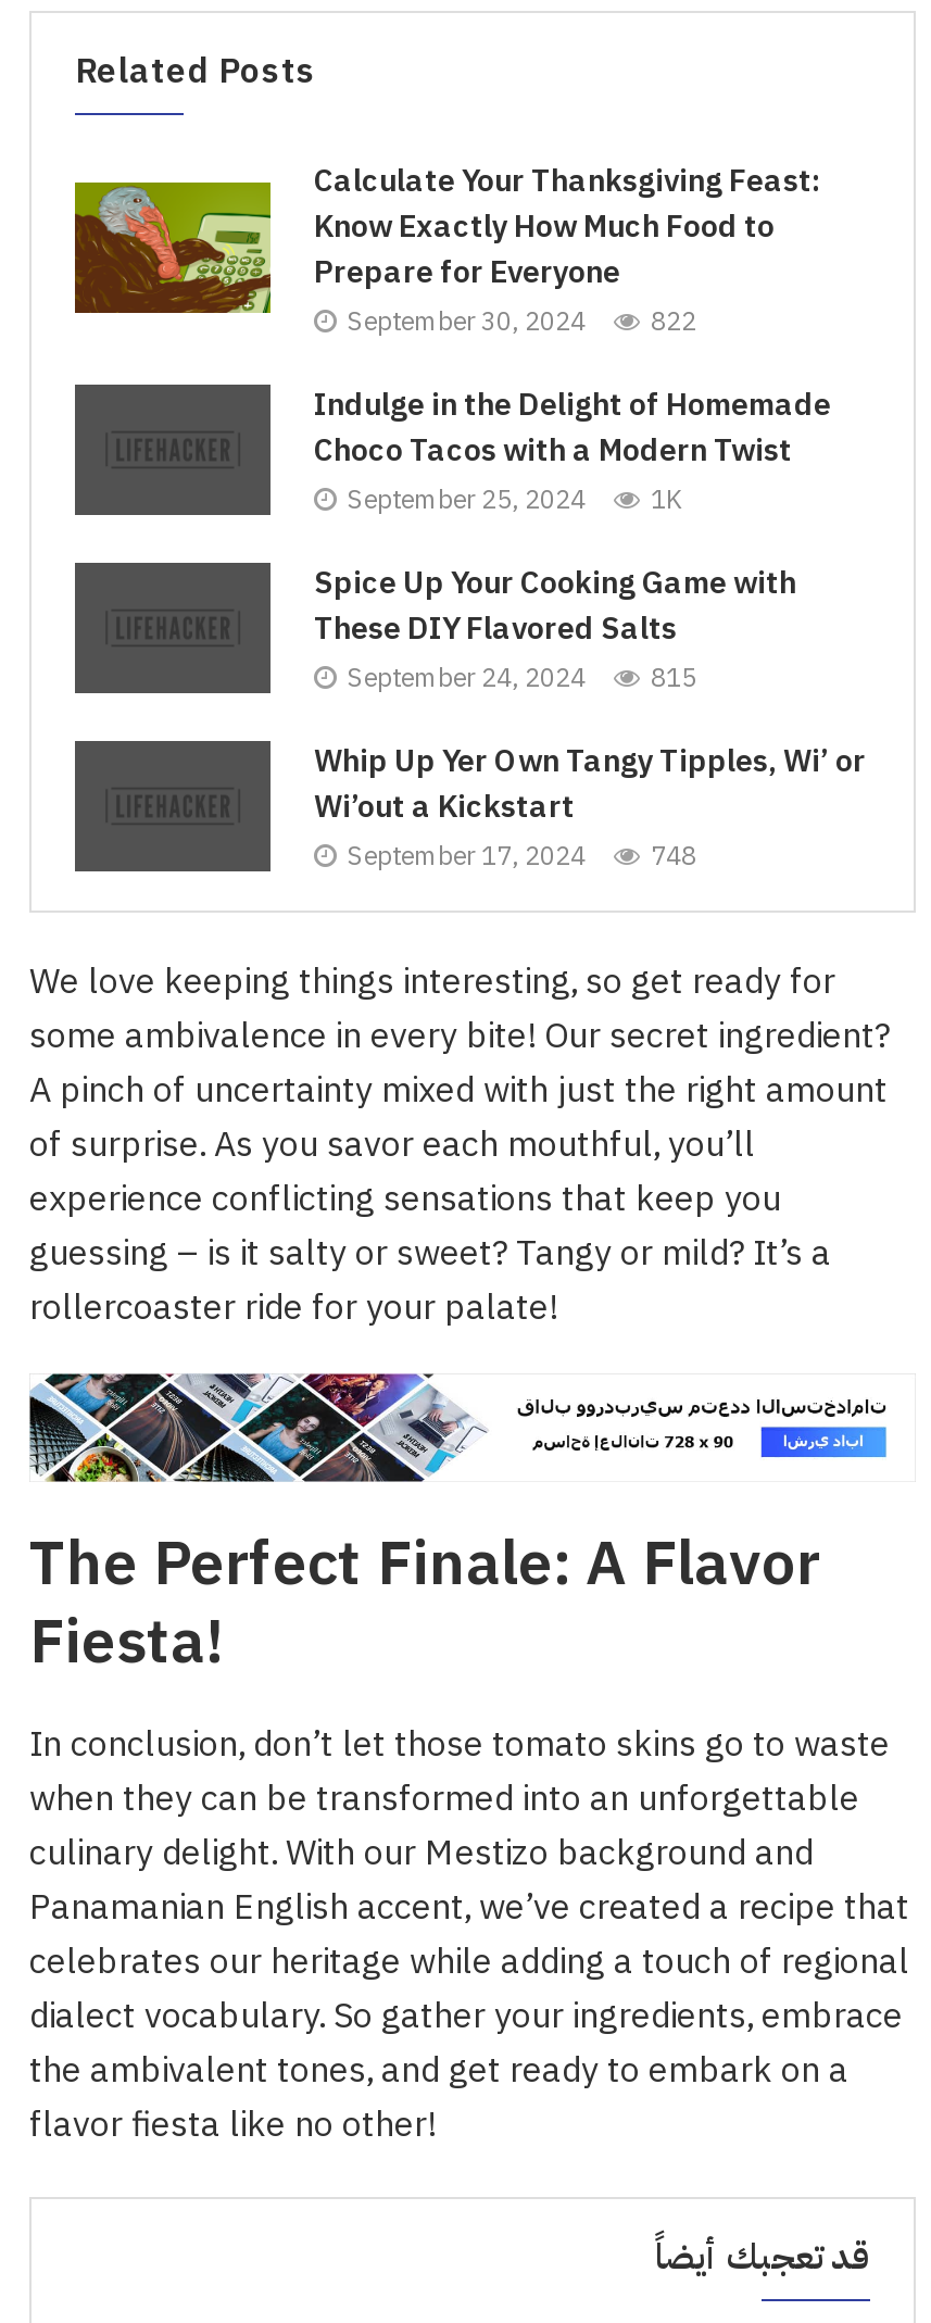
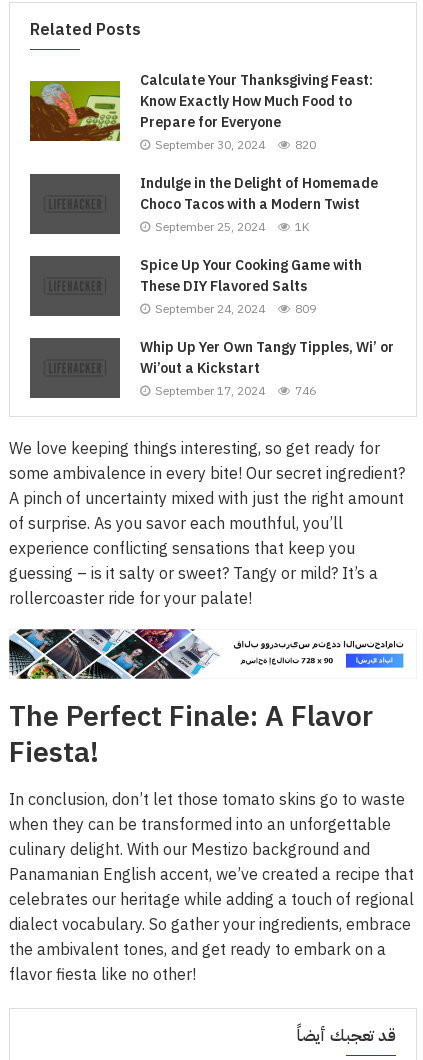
- September 30, 2024 822
+ September 30, 2024 820

- September 24, 2024 815
+ September 24, 2024 809

- September 17, 2024 748
+ September 17, 2024 746
